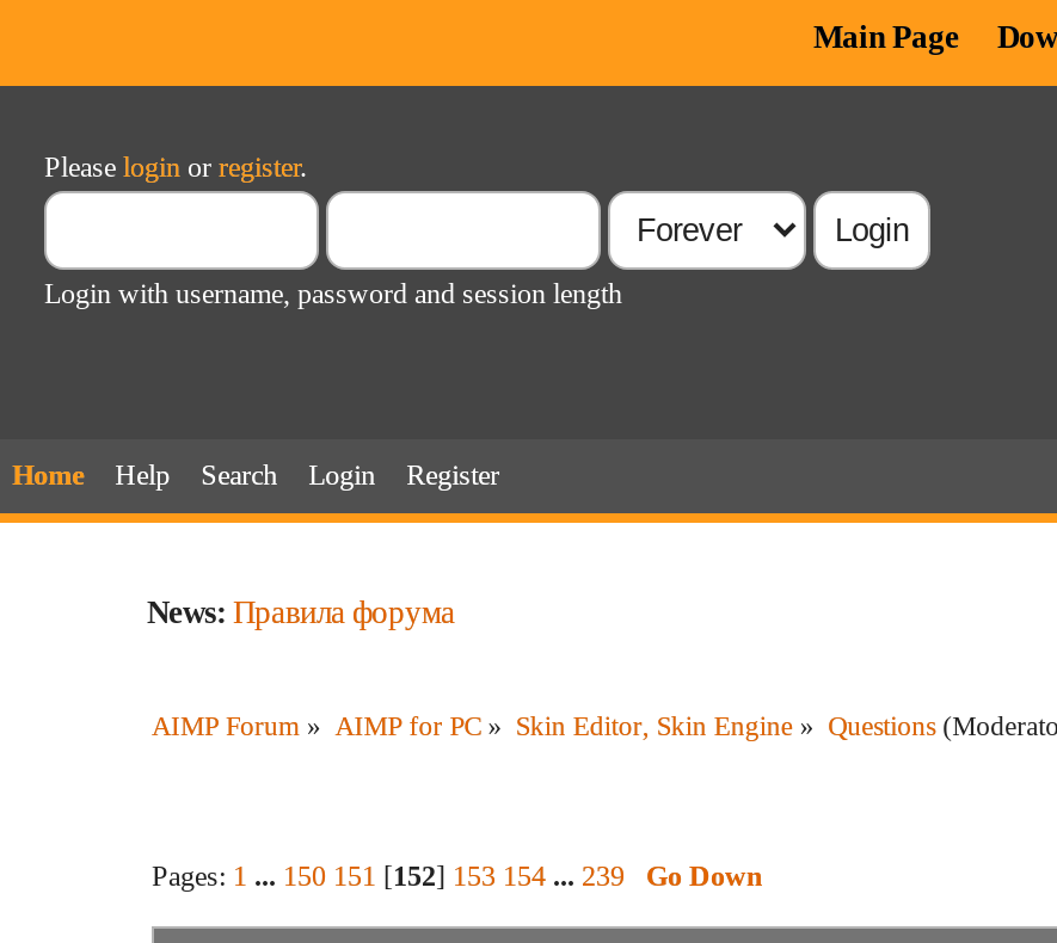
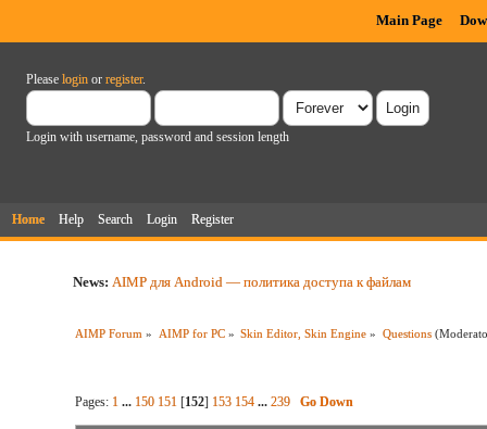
- News: Правила форума
+ News: AIMP для Android — политика доступа к файлам
